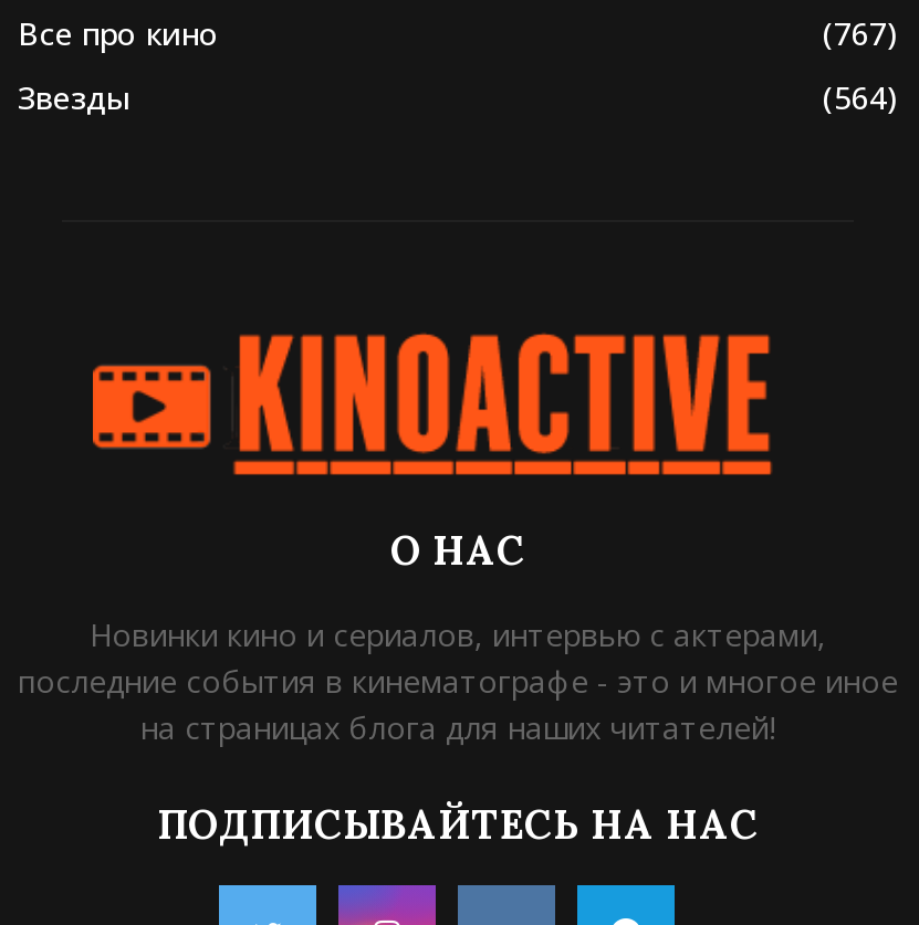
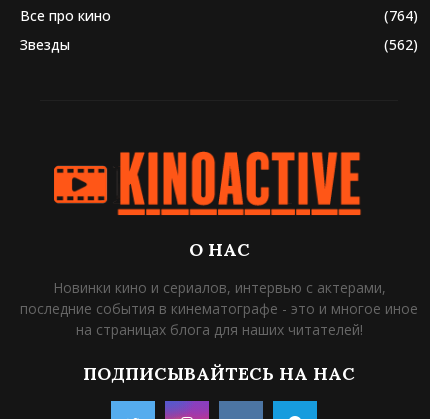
- (767)
+ (764)

- (564)
+ (562)
